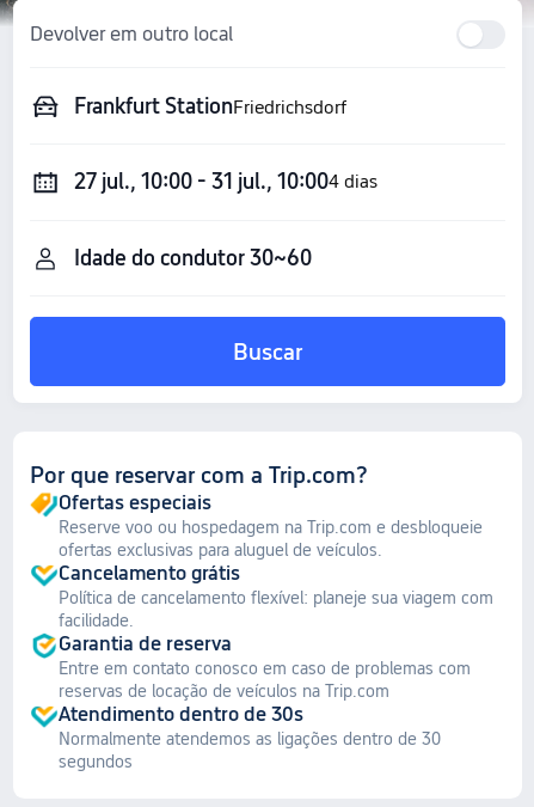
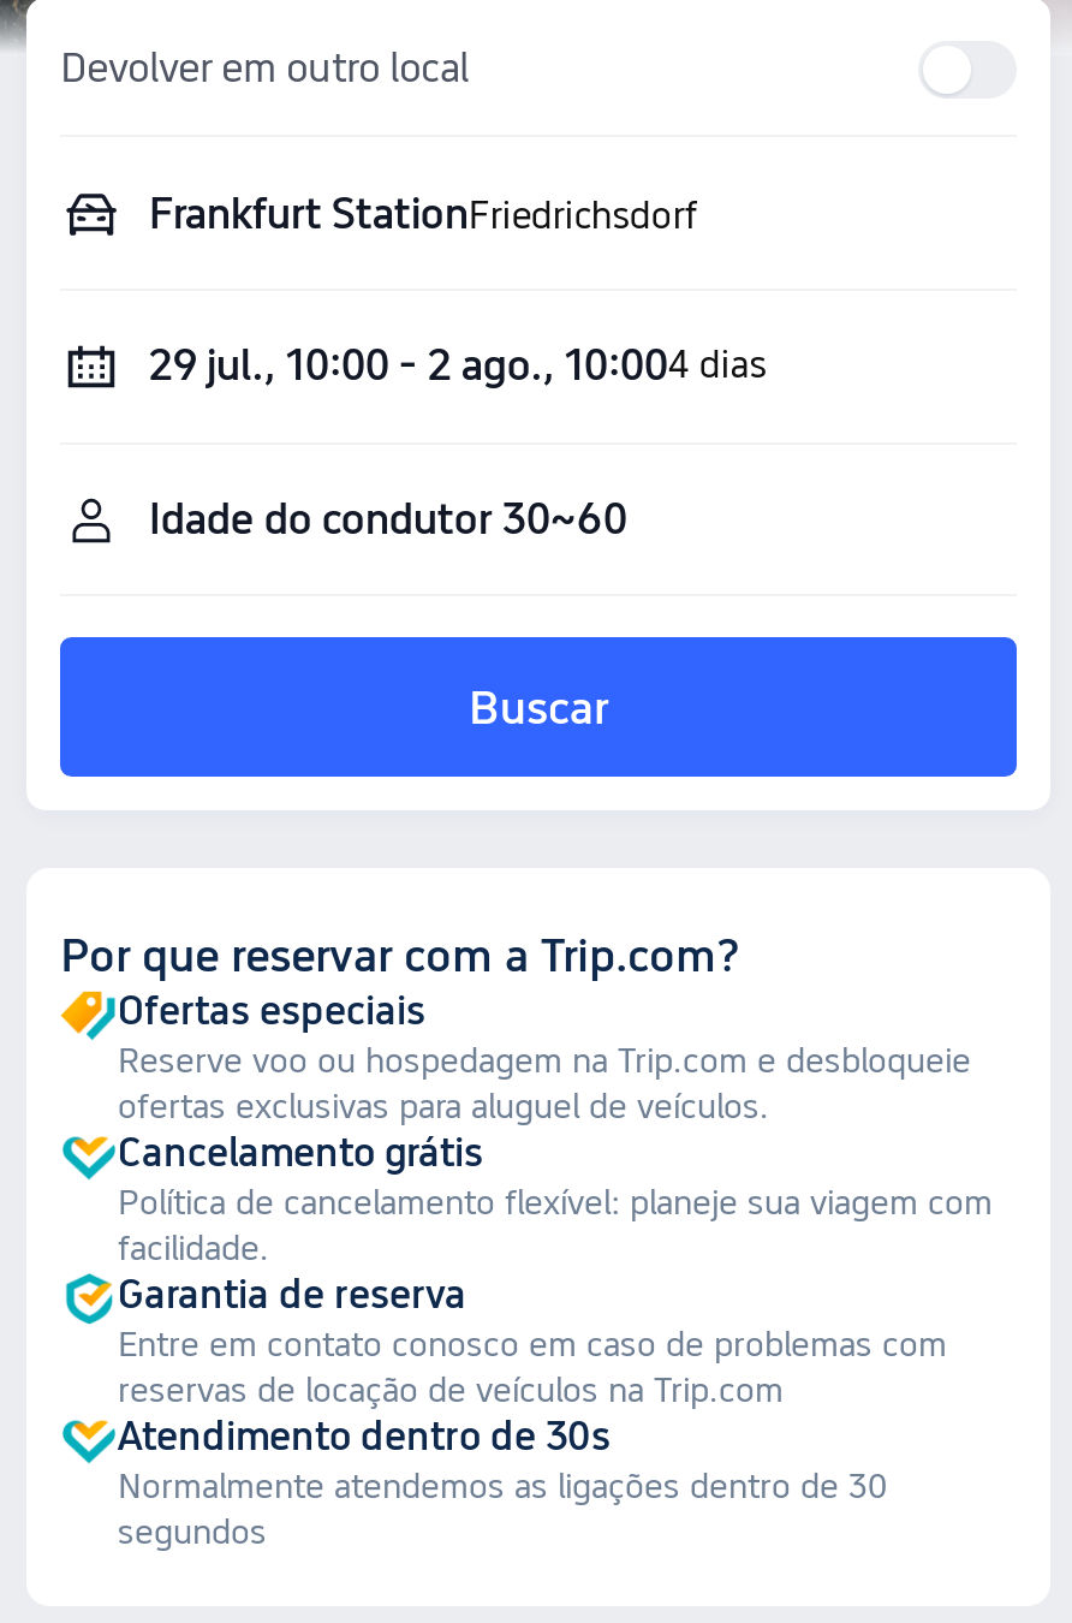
- 27 jul., 10:00 - 31 jul., 10:004 dias
+ 29 jul., 10:00 - 2 ago., 10:004 dias
